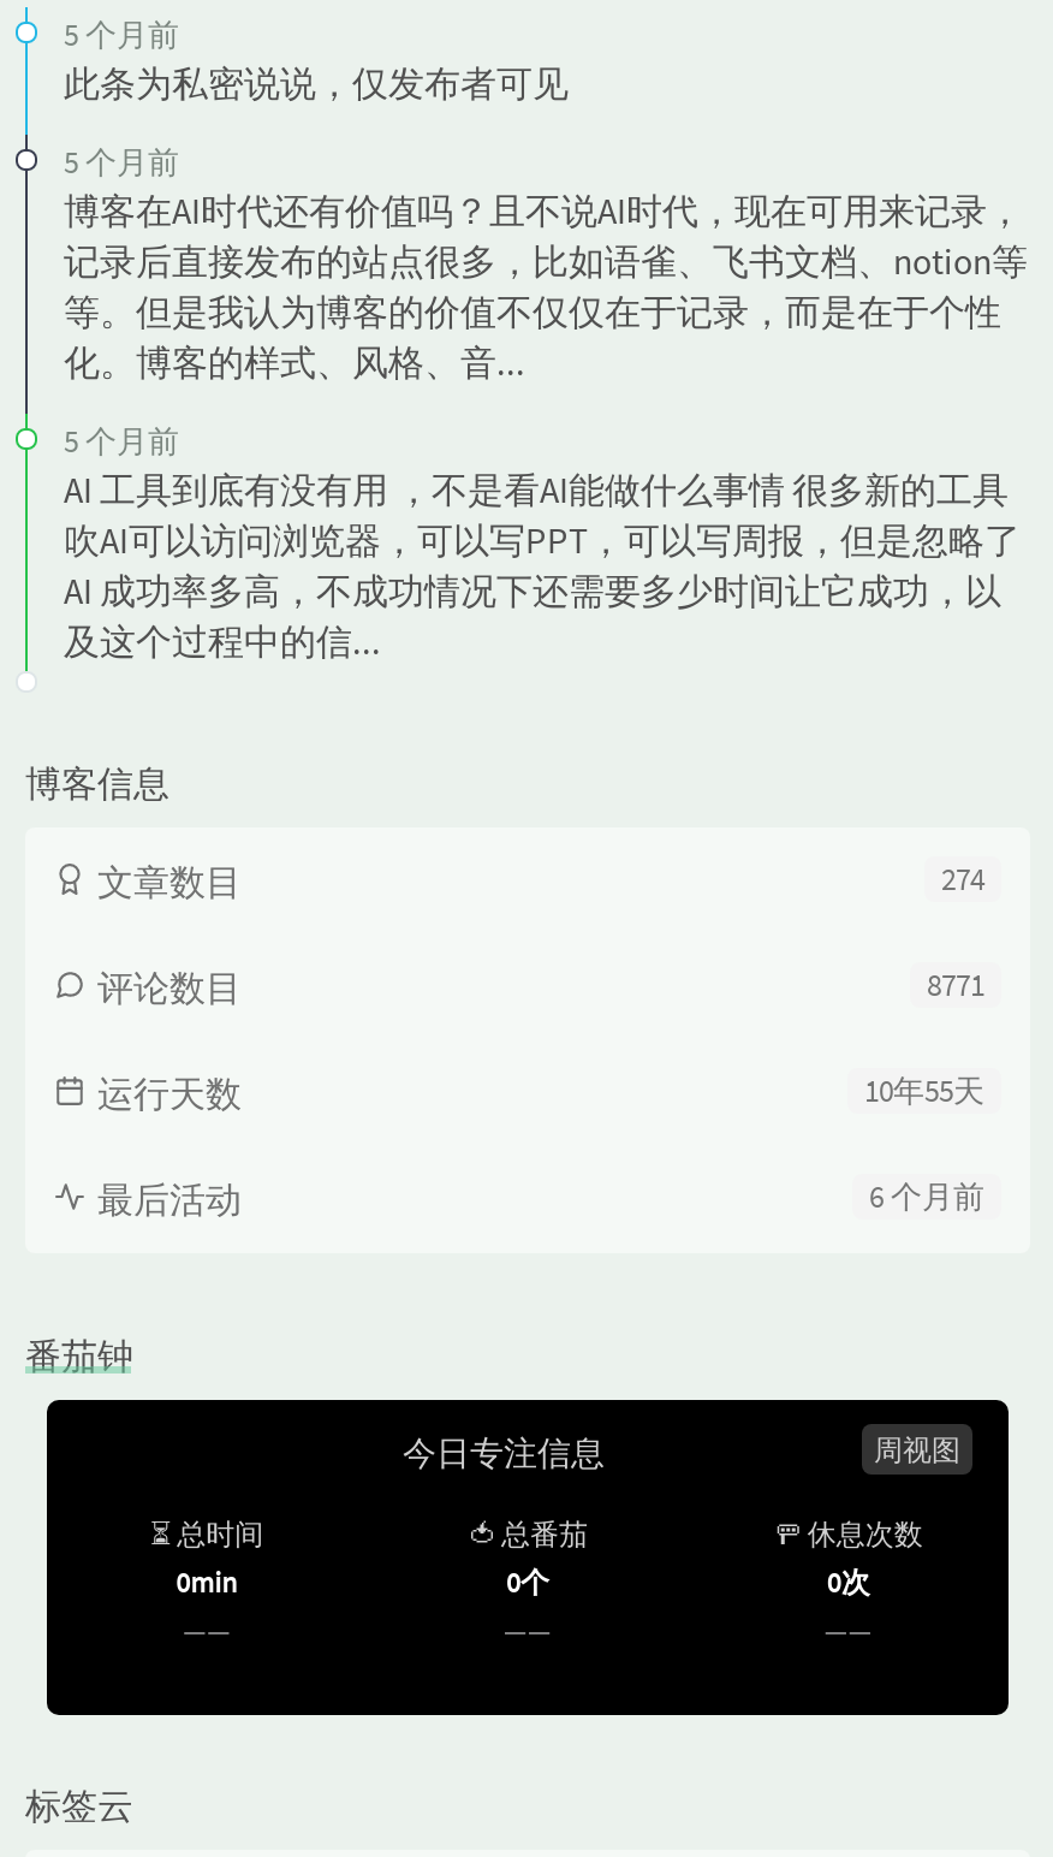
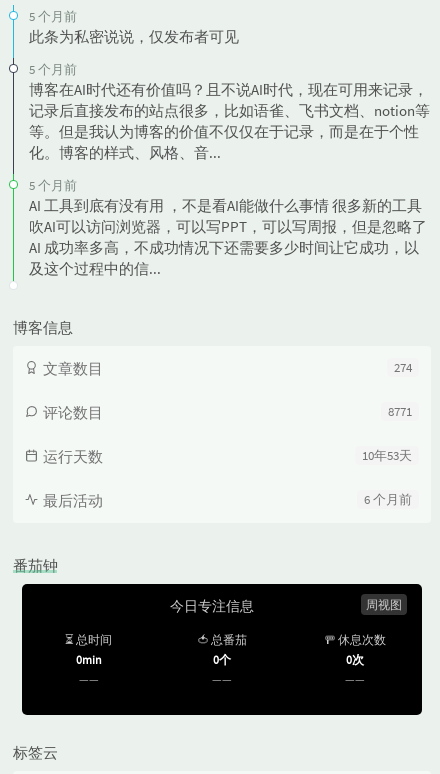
- 10年55天
+ 10年53天
